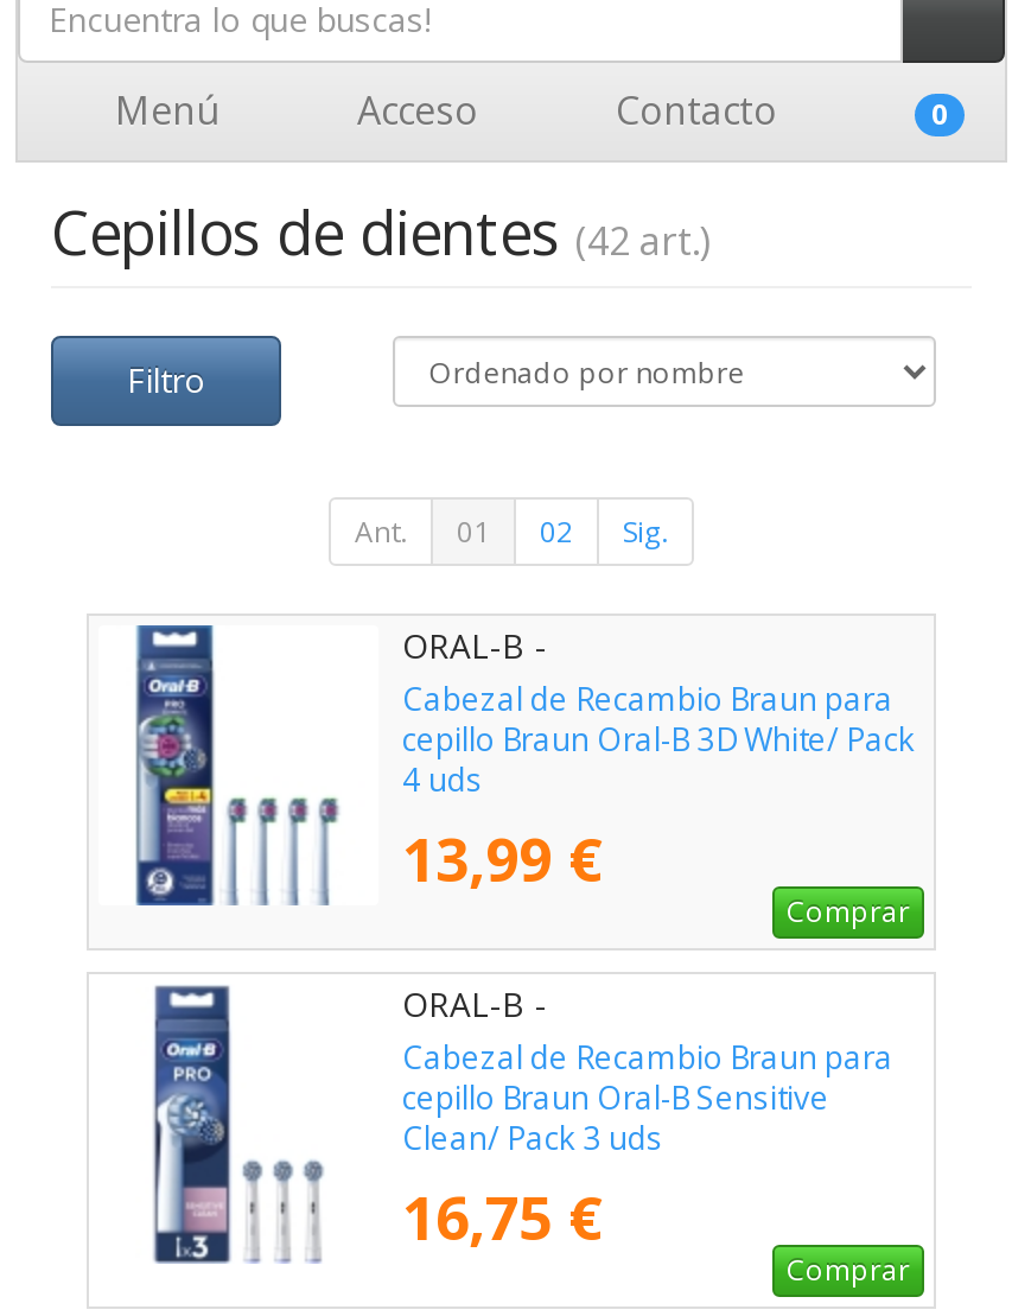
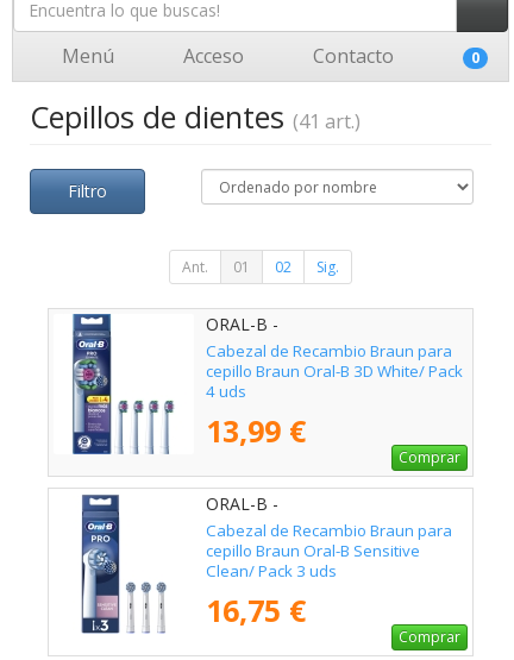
- Cepillos de dientes (42 art.)
+ Cepillos de dientes (41 art.)
